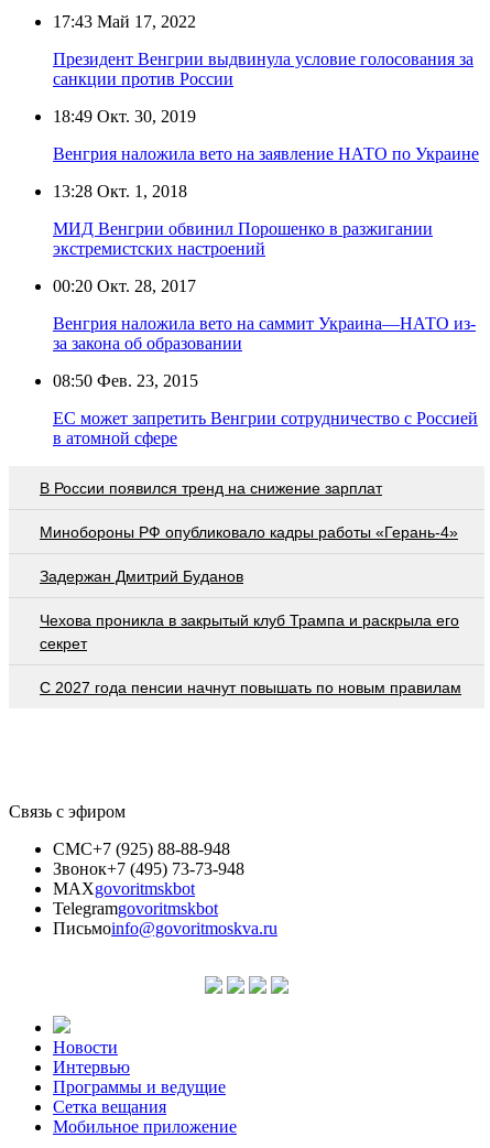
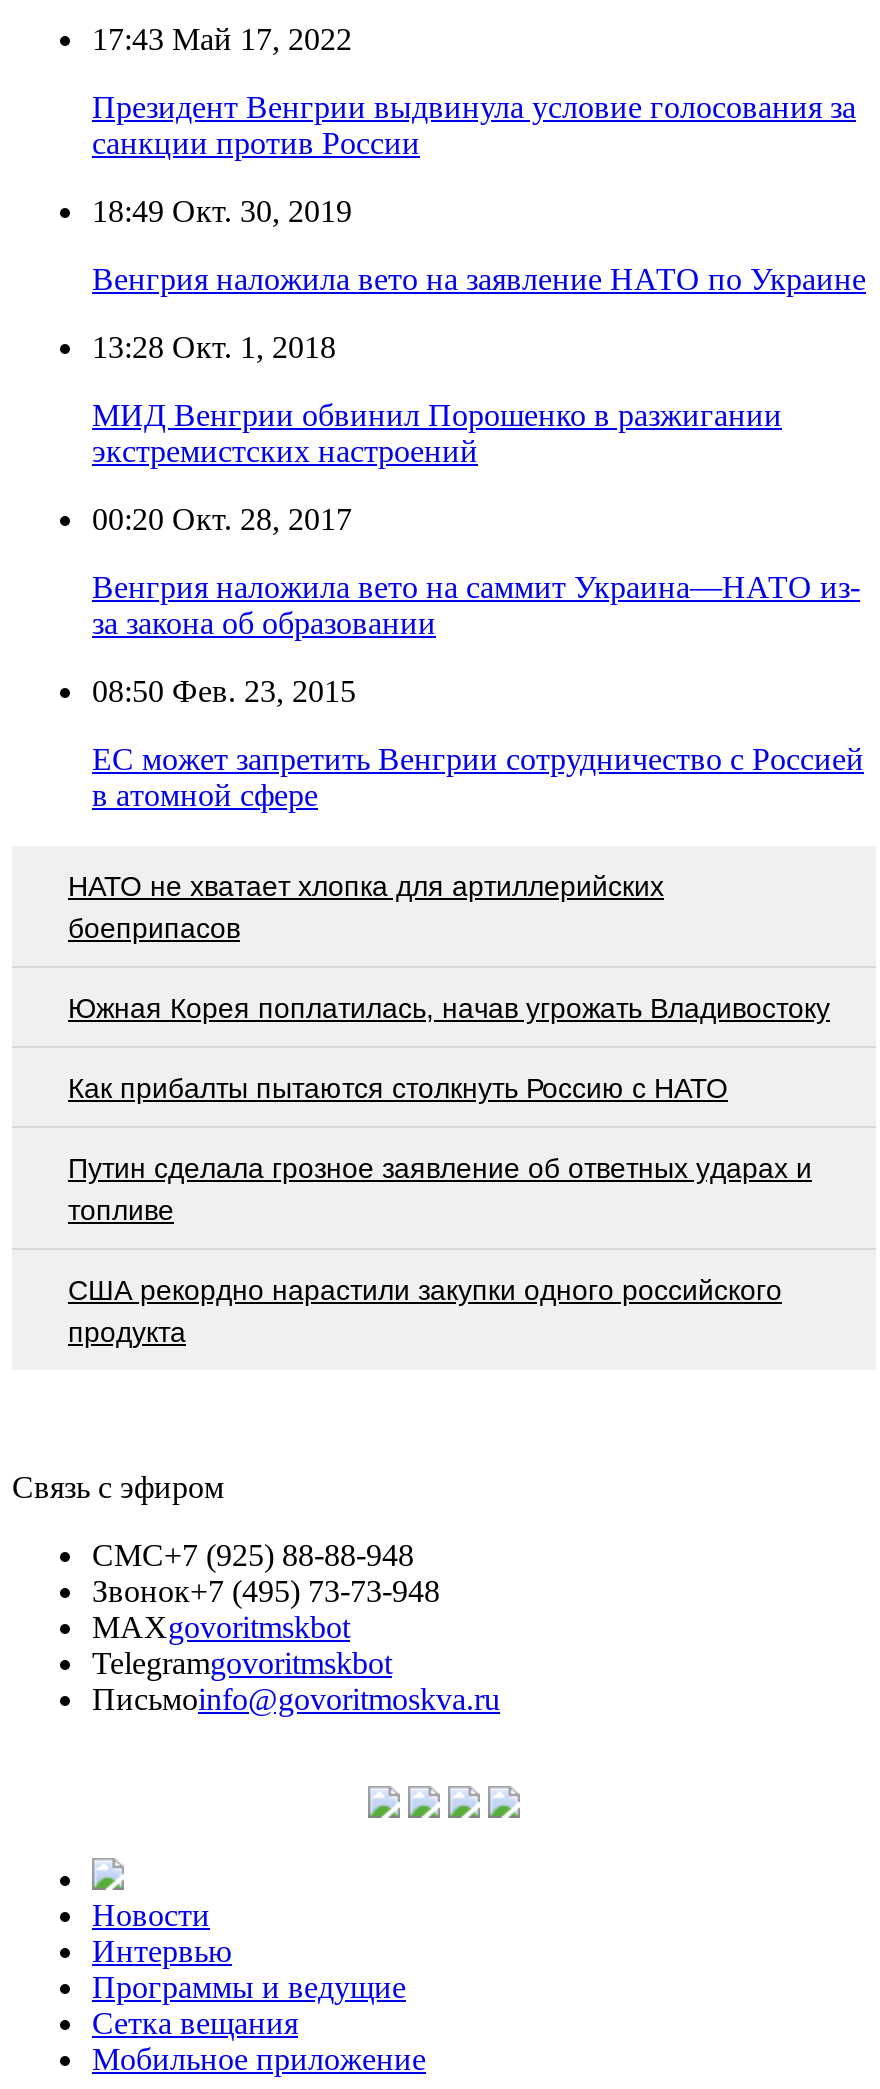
- В России появился тренд на снижение зарплат
+ НАТО не хватает хлопка для артиллерийских
+ боеприпасов

- Минобороны РФ опубликовало кадры работы «Герань-4»
+ Южная Корея поплатилась, начав угрожать Владивостоку

- Задержан Дмитрий Буданов
+ Как прибалты пытаются столкнуть Россию с НАТО

- Чехова проникла в закрытый клуб Трампа и раскрыла его
- секрет
+ Путин сделала грозное заявление об ответных ударах и
+ топливе

- С 2027 года пенсии начнут повышать по новым правилам
+ США рекордно нарастили закупки одного российского
+ продукта
